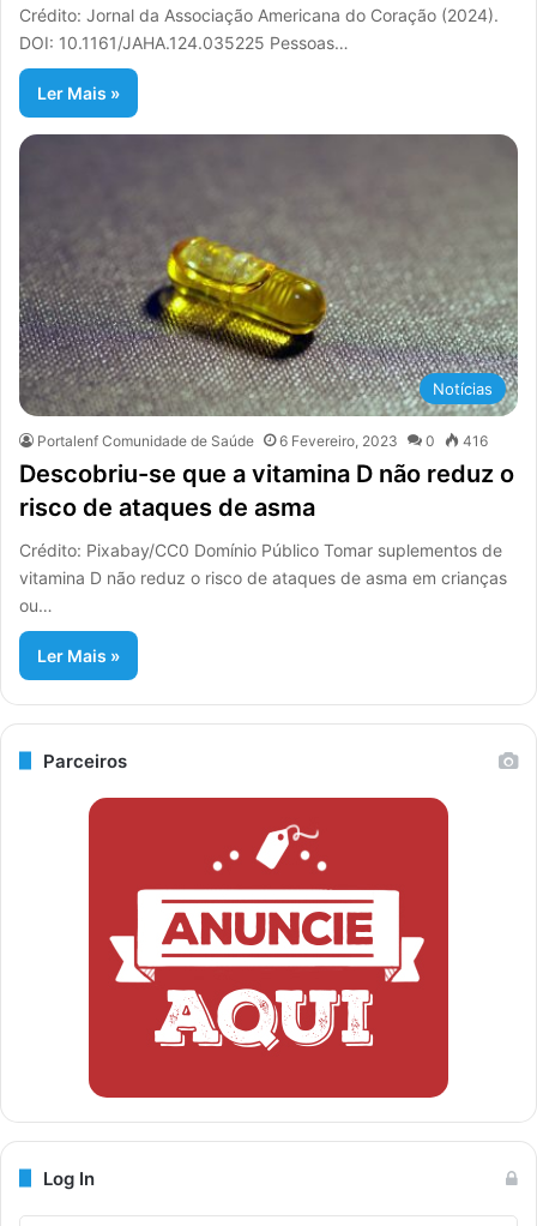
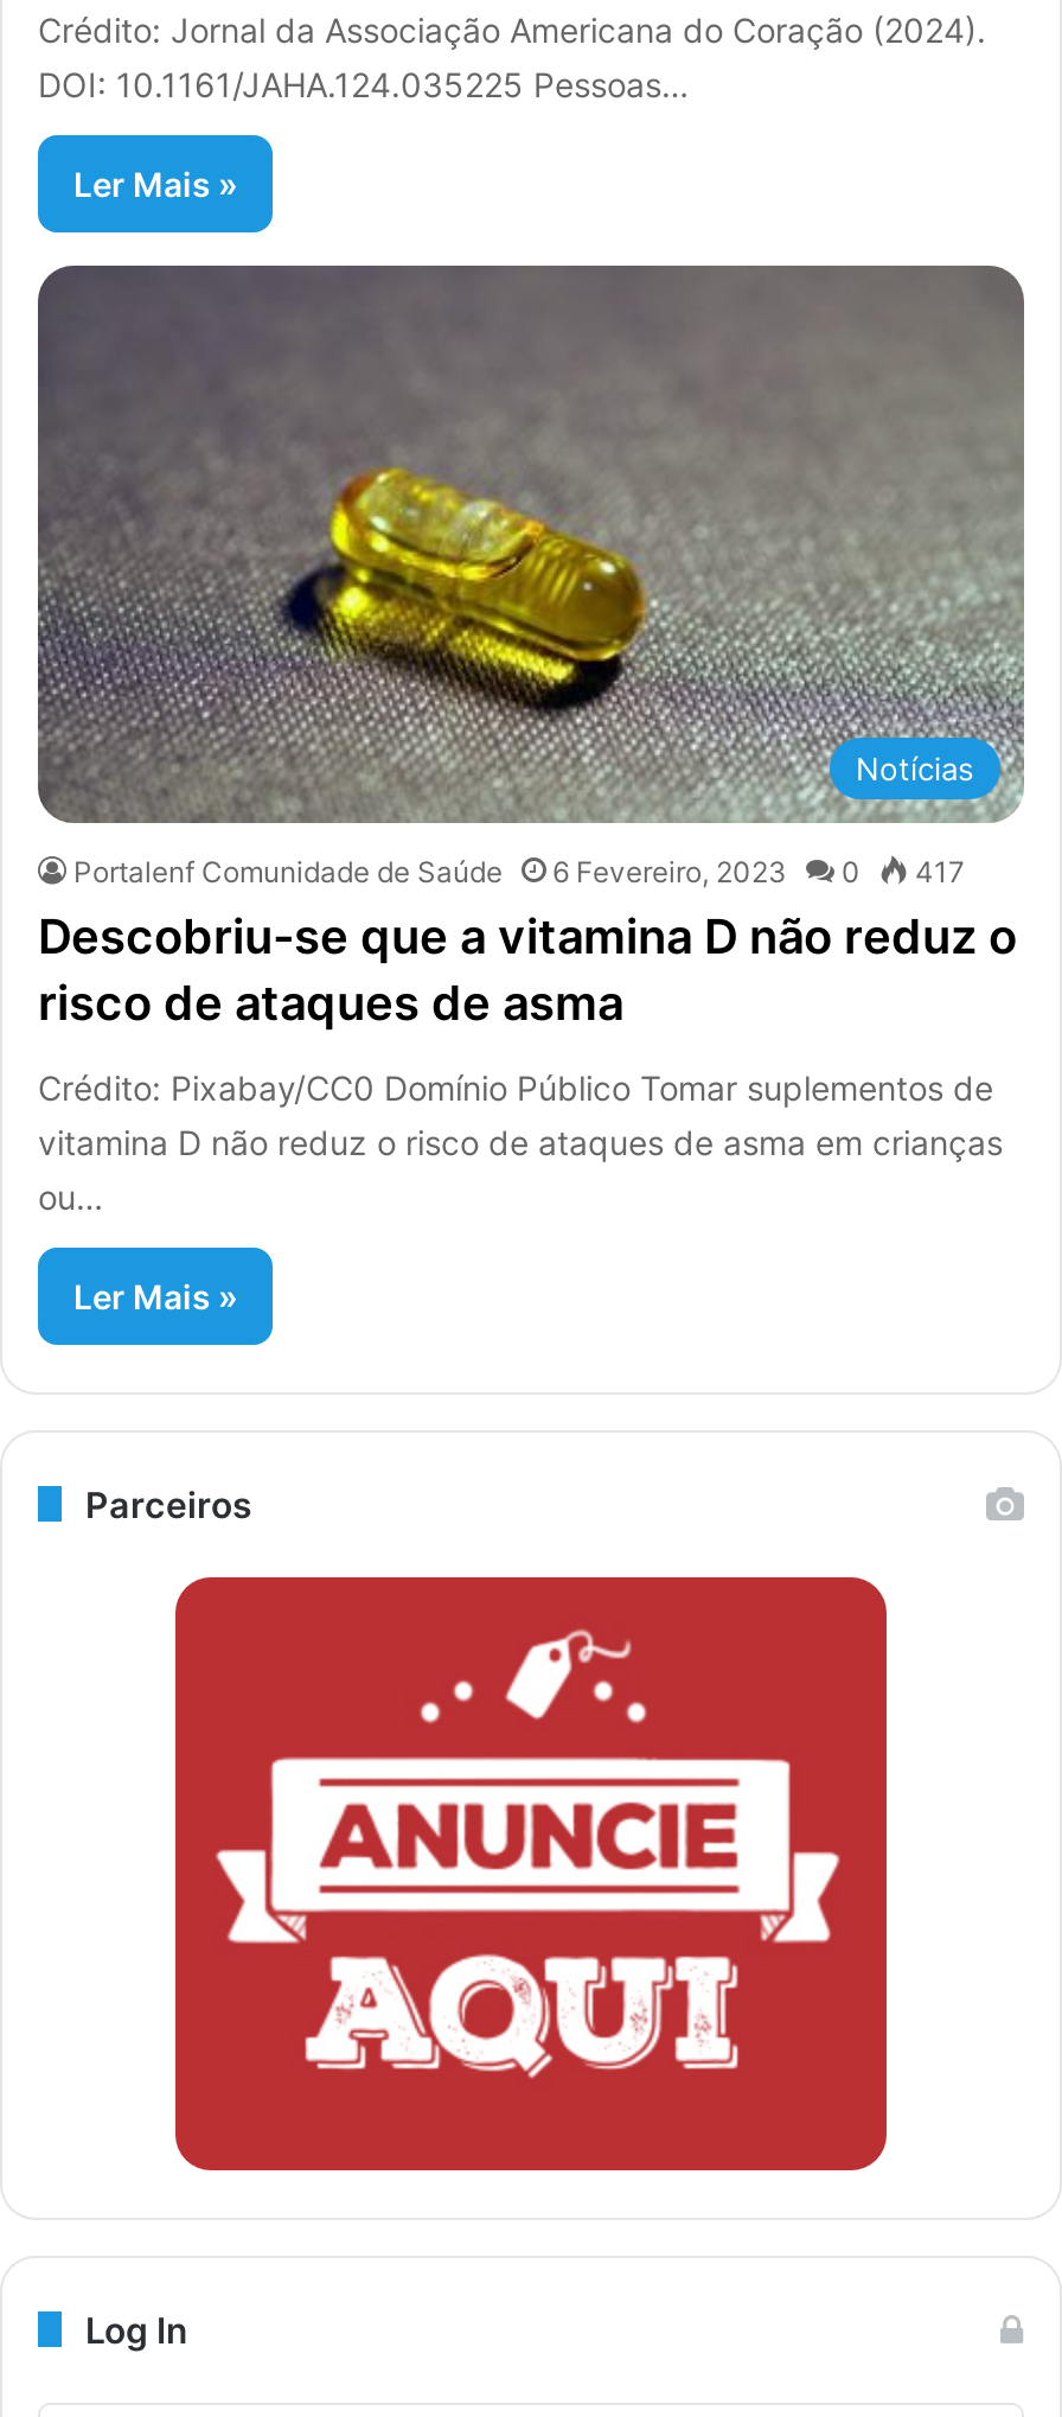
- Portalenf Comunidade de Saúde 6 Fevereiro, 2023 0 416
+ Portalenf Comunidade de Saúde 6 Fevereiro, 2023 0 417
